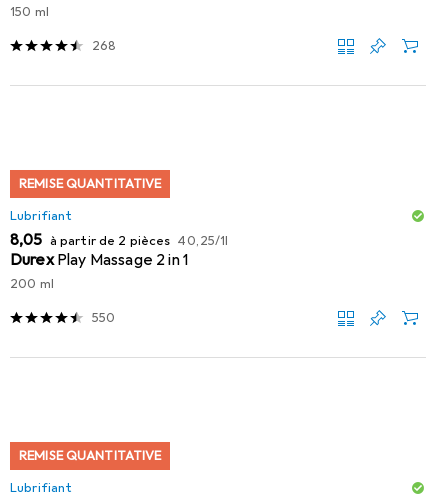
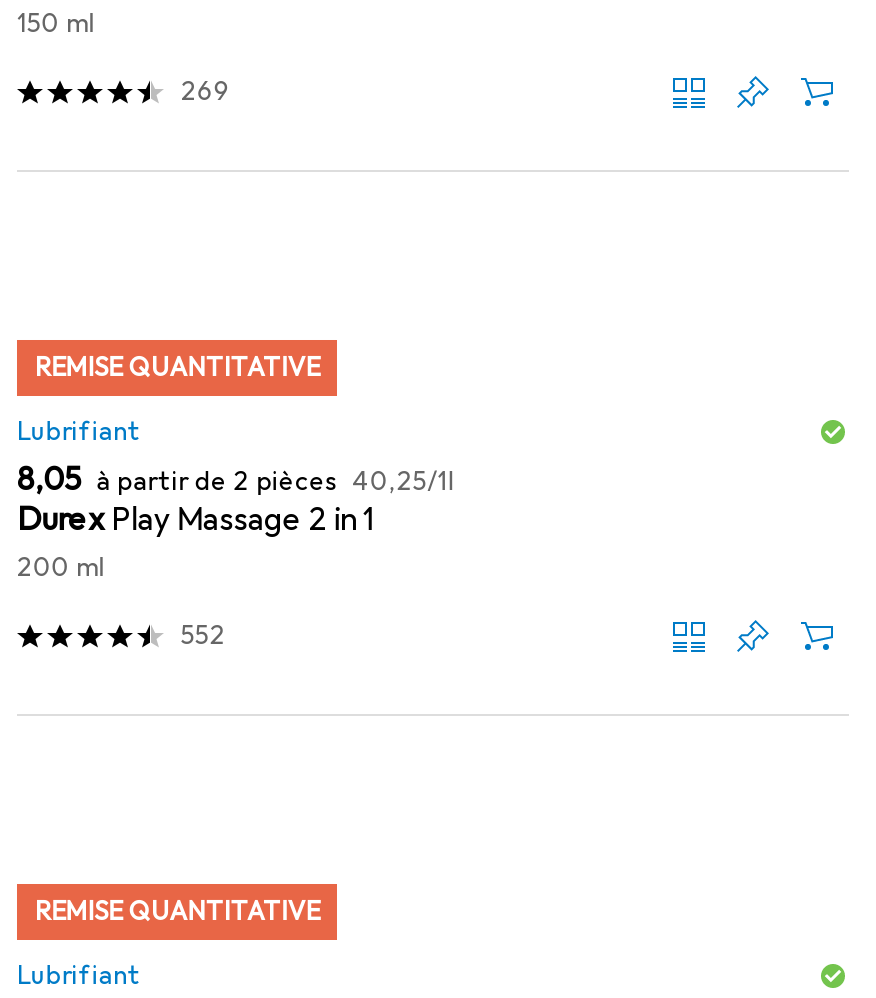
- 268
+ 269

- 550
+ 552
